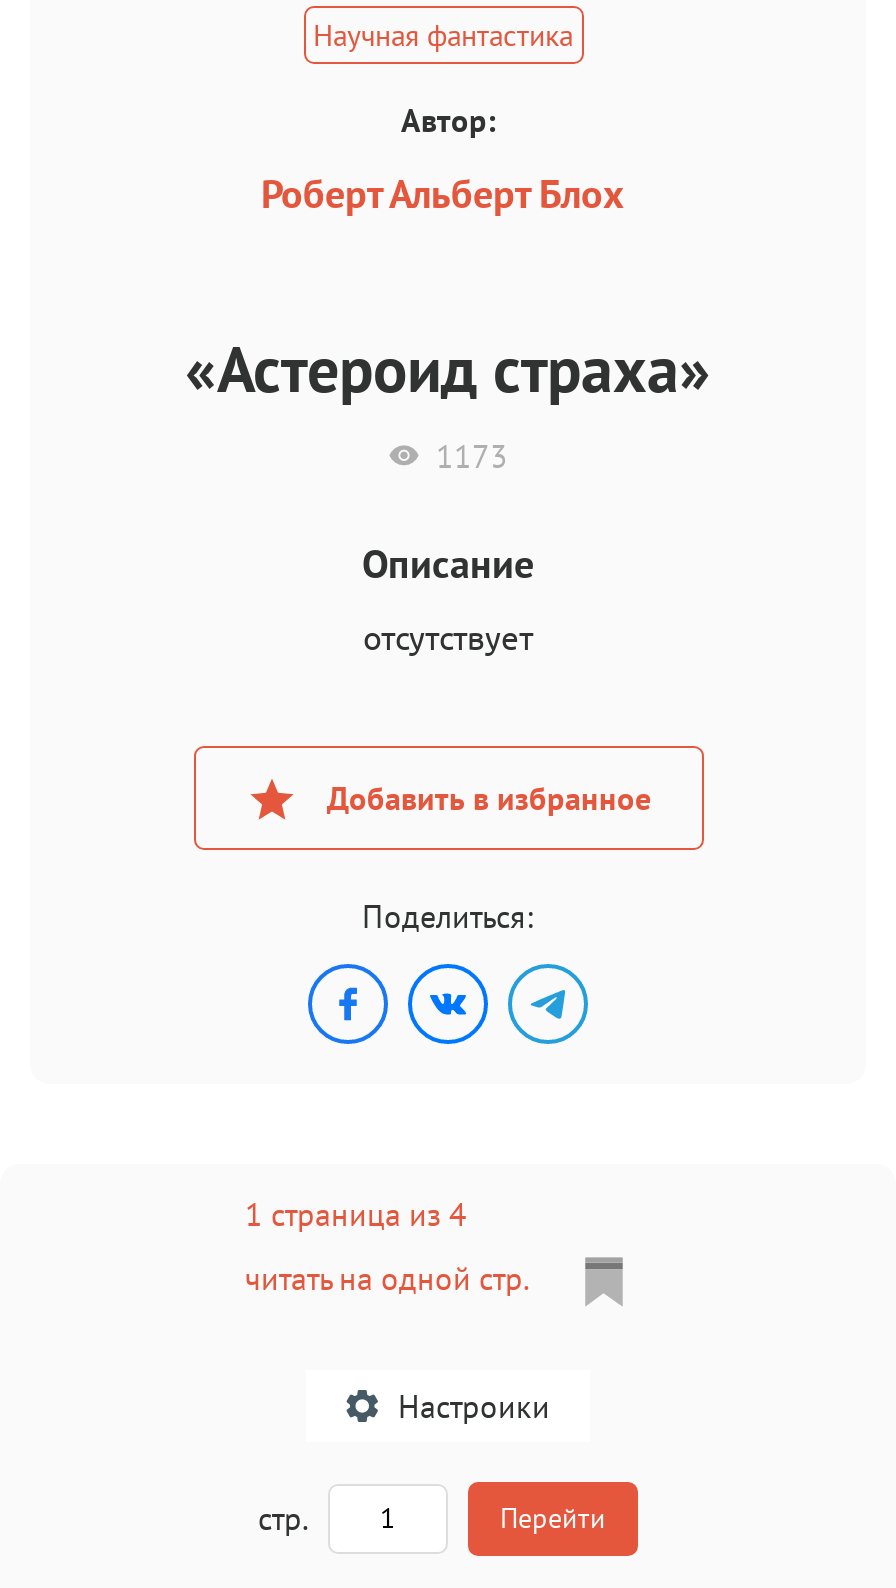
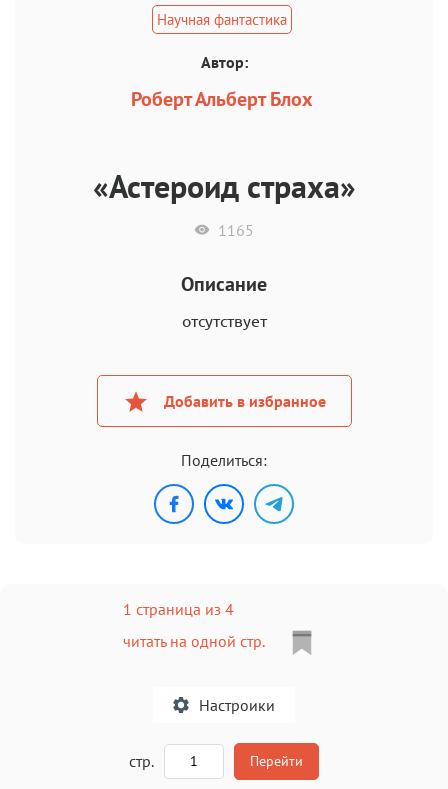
- 1173
+ 1165
